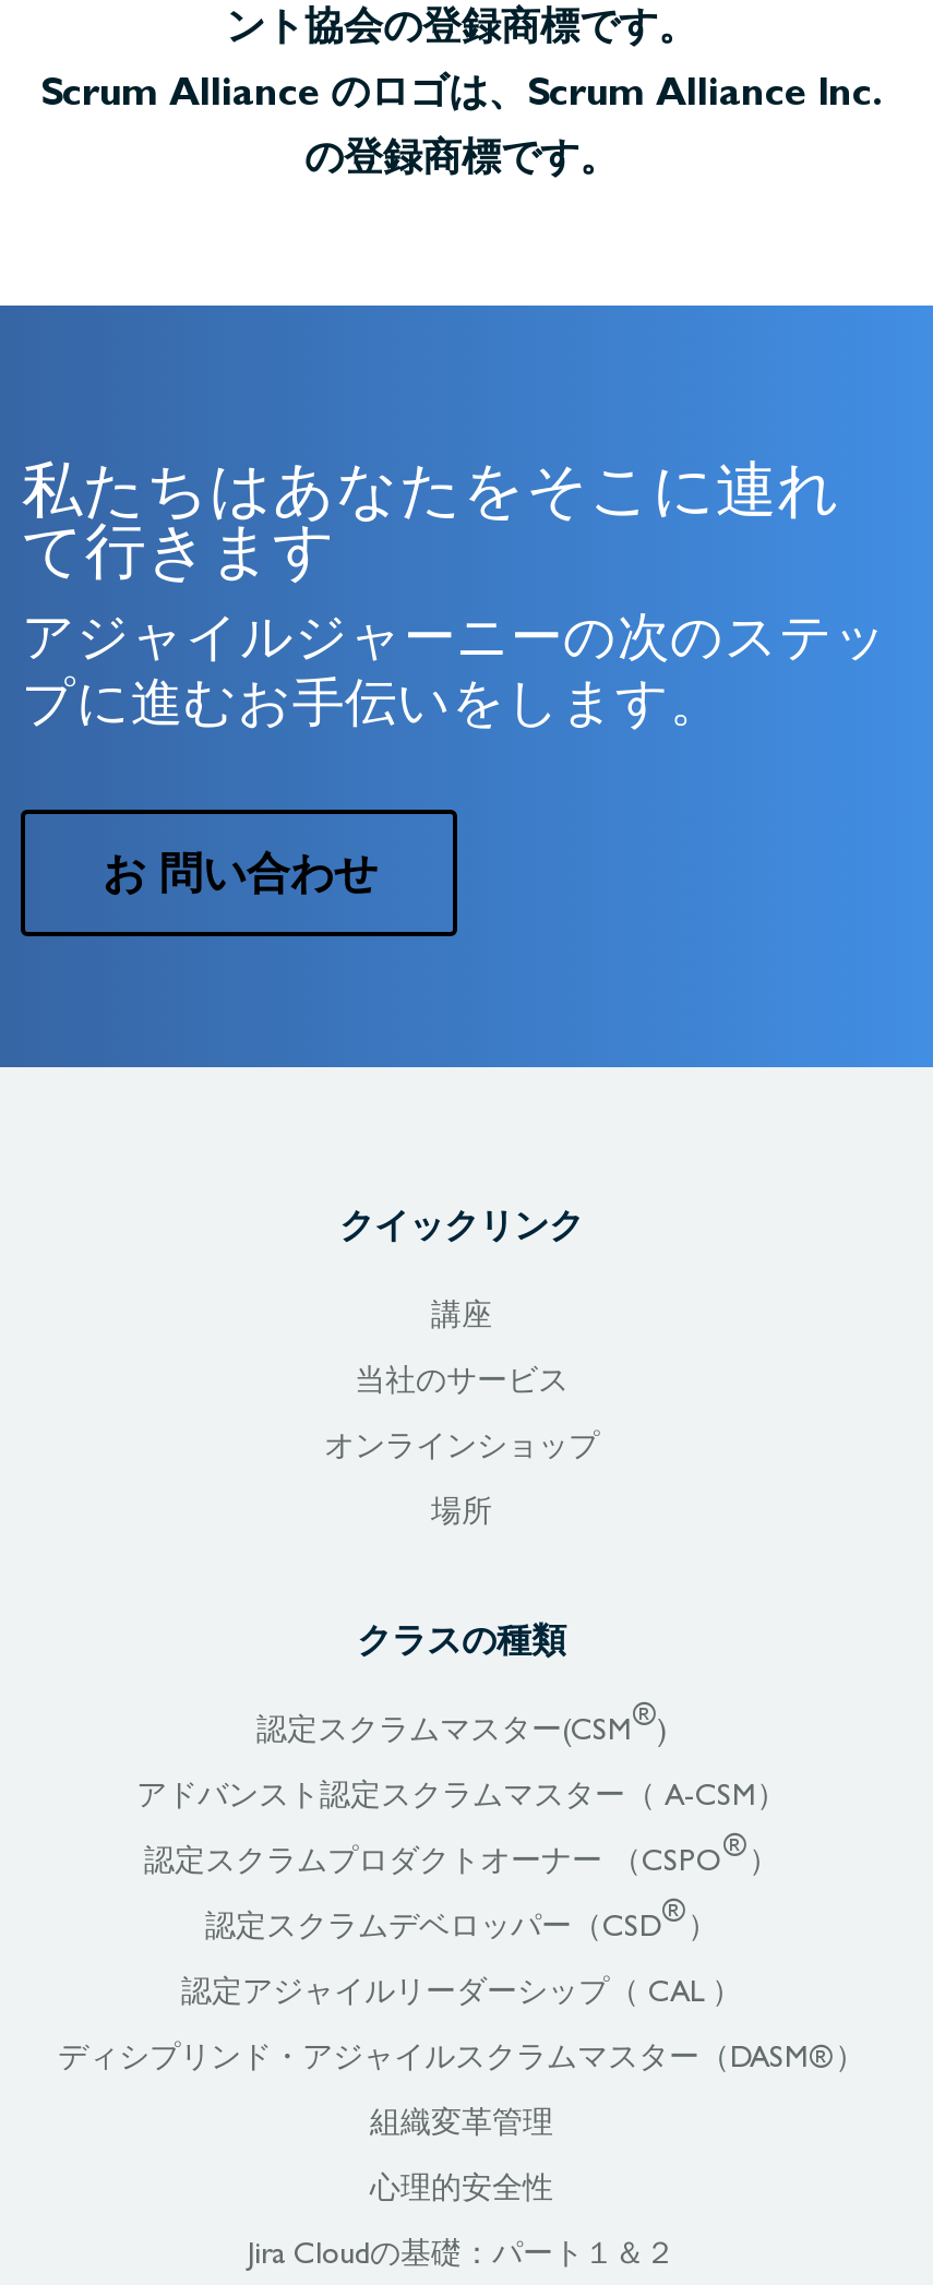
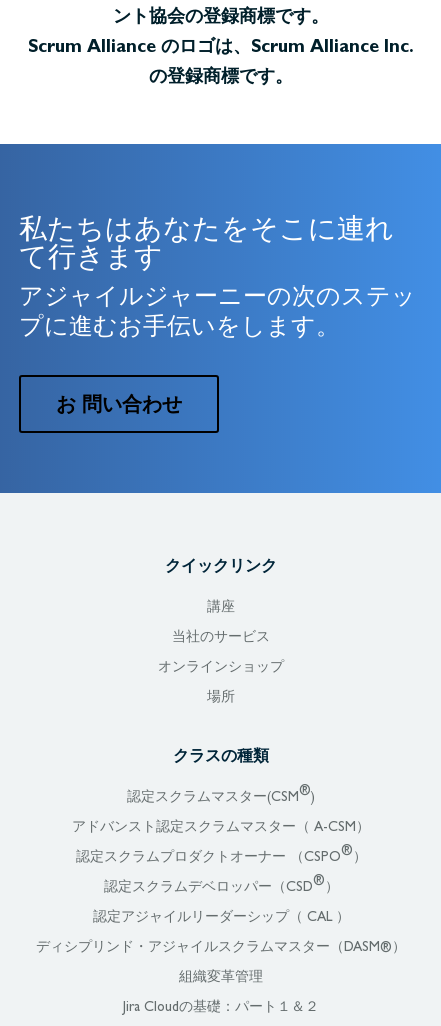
- 心理的安全性
